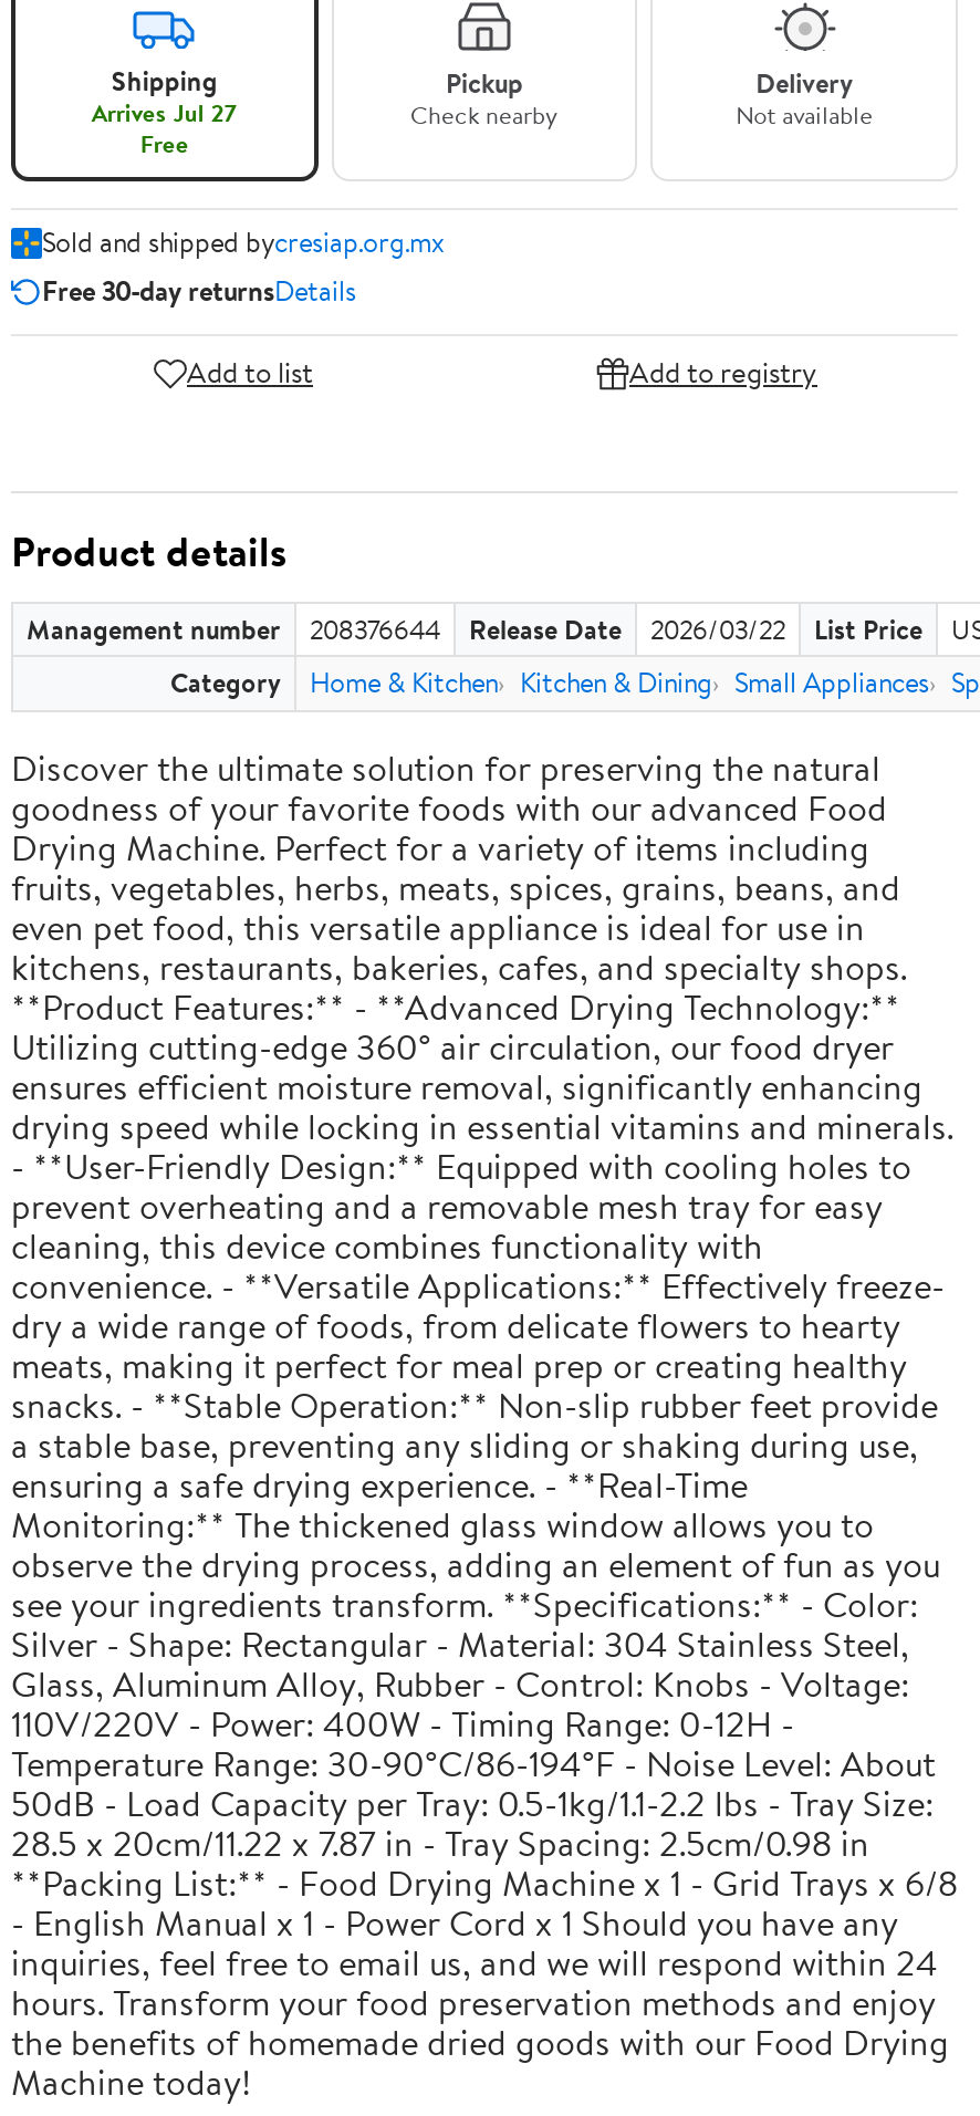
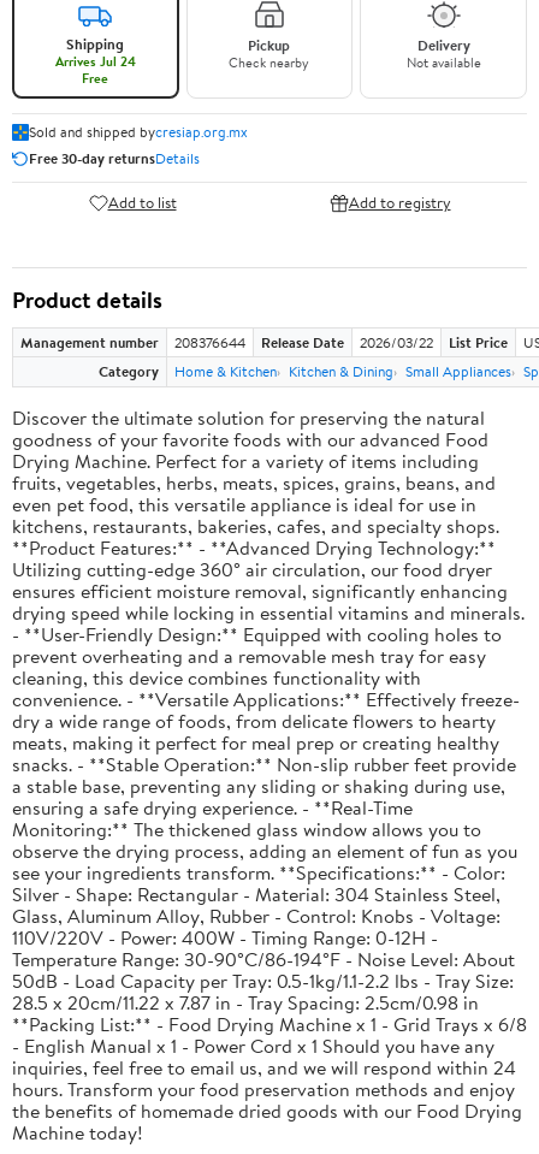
- Arrives Jul 27
+ Arrives Jul 24
